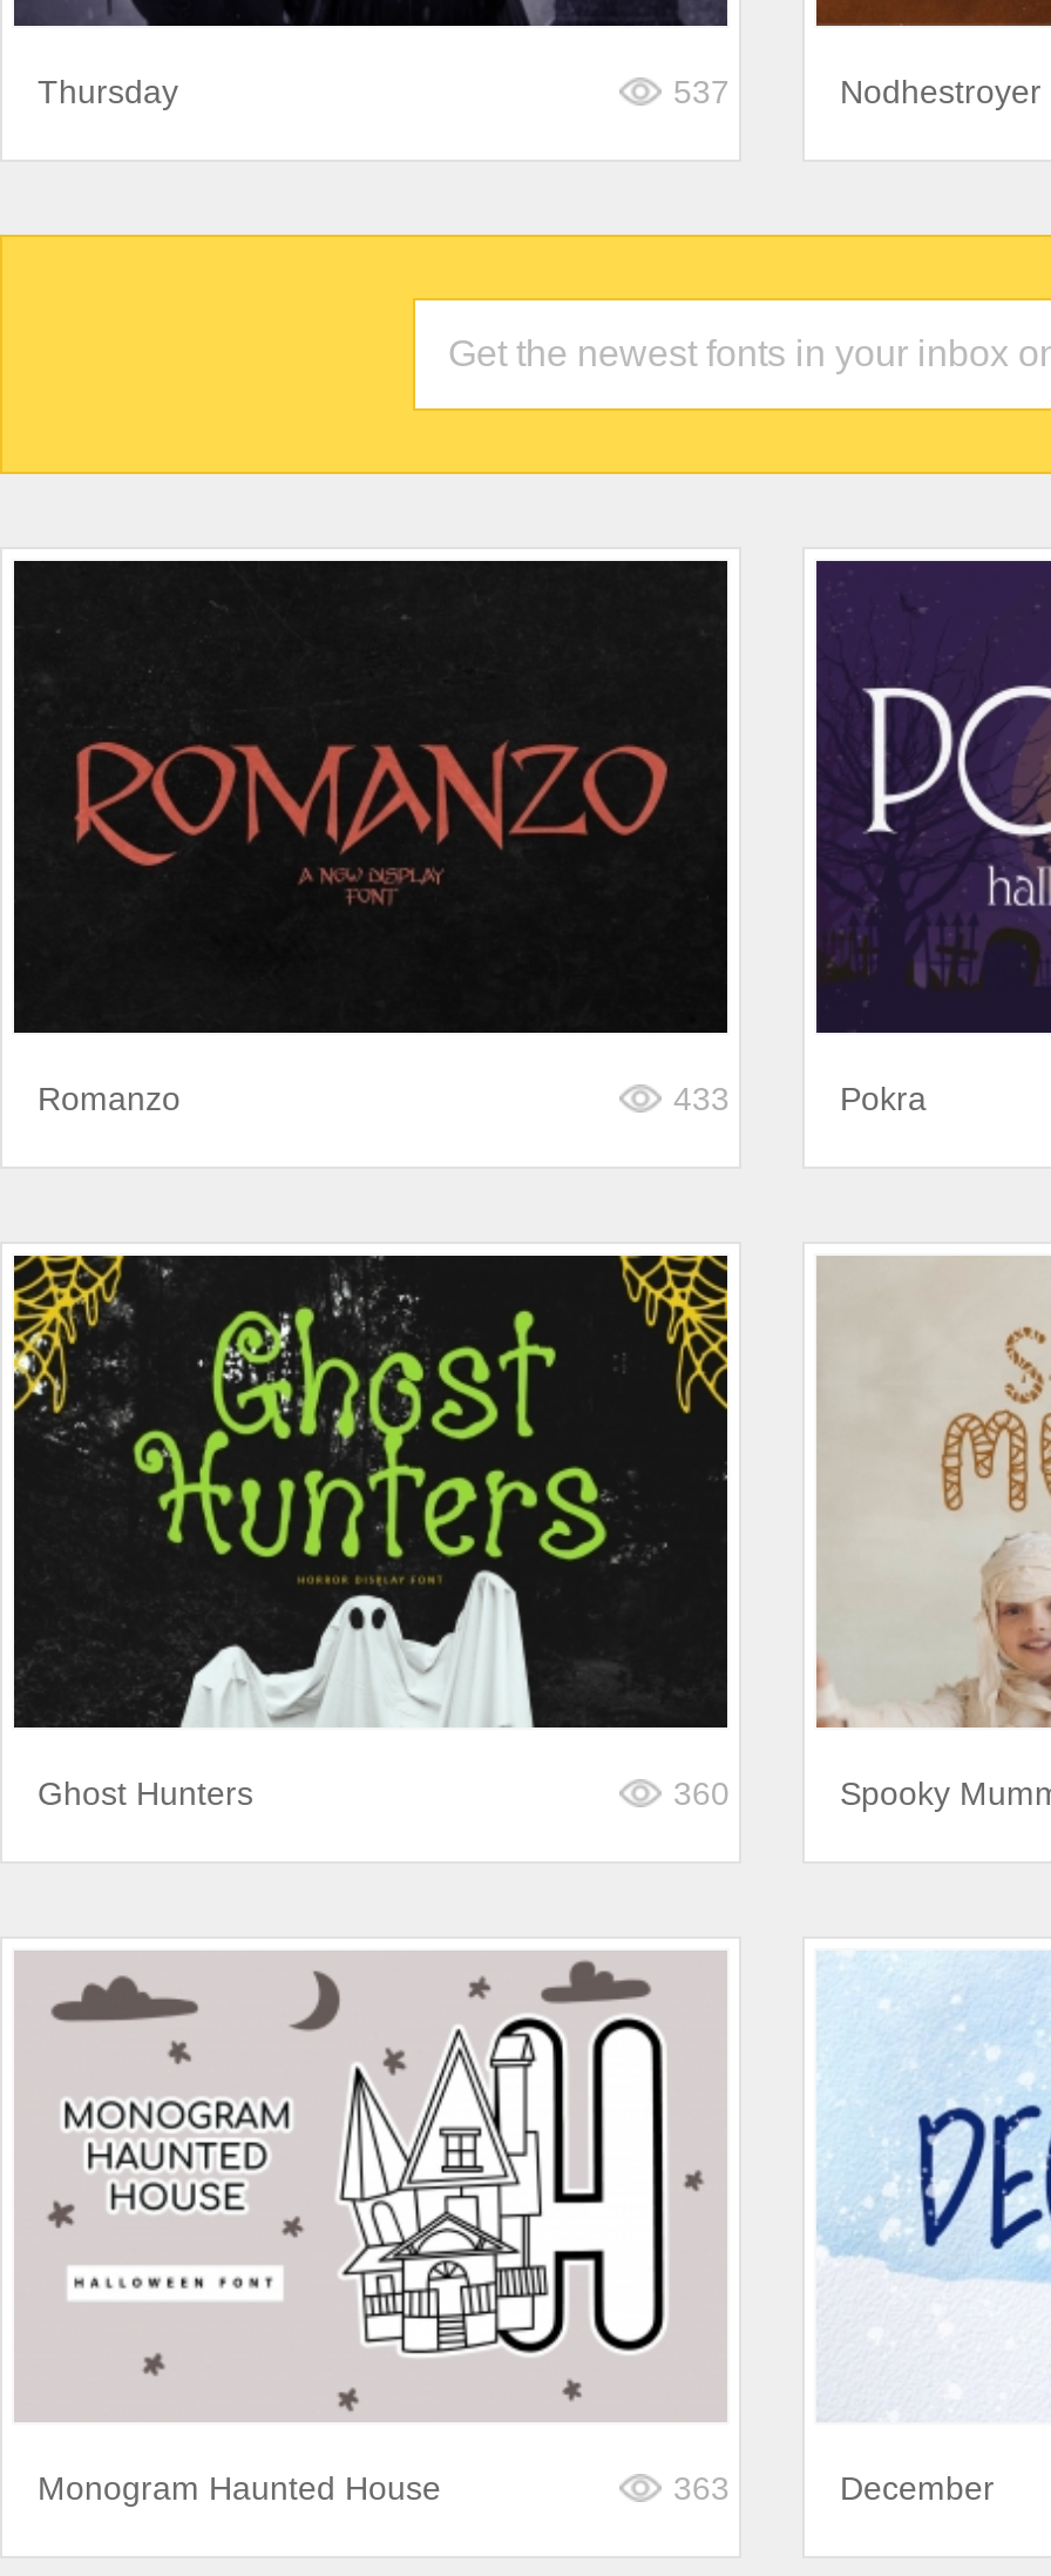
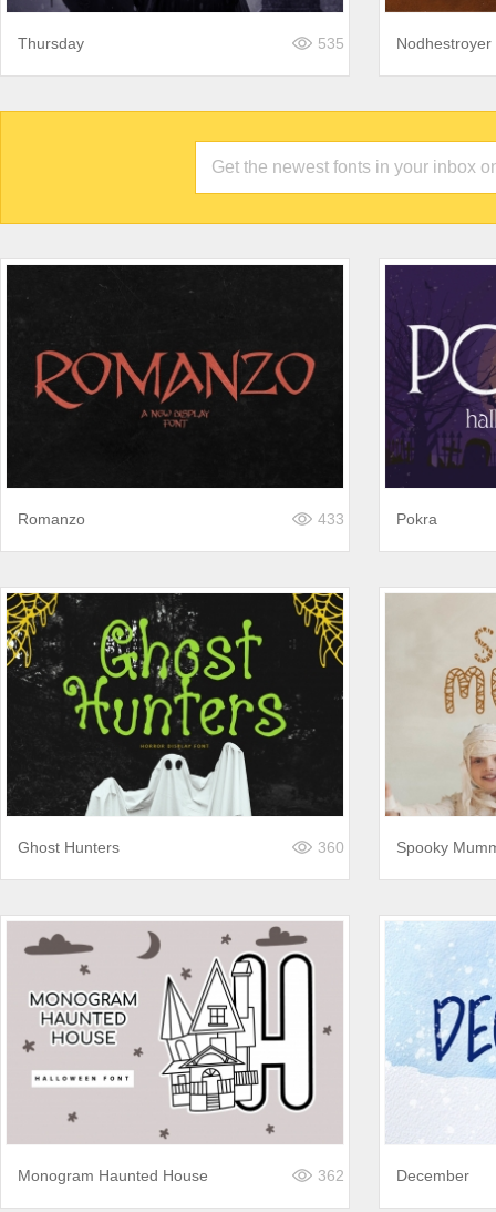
- 537
+ 535

- 363
+ 362
